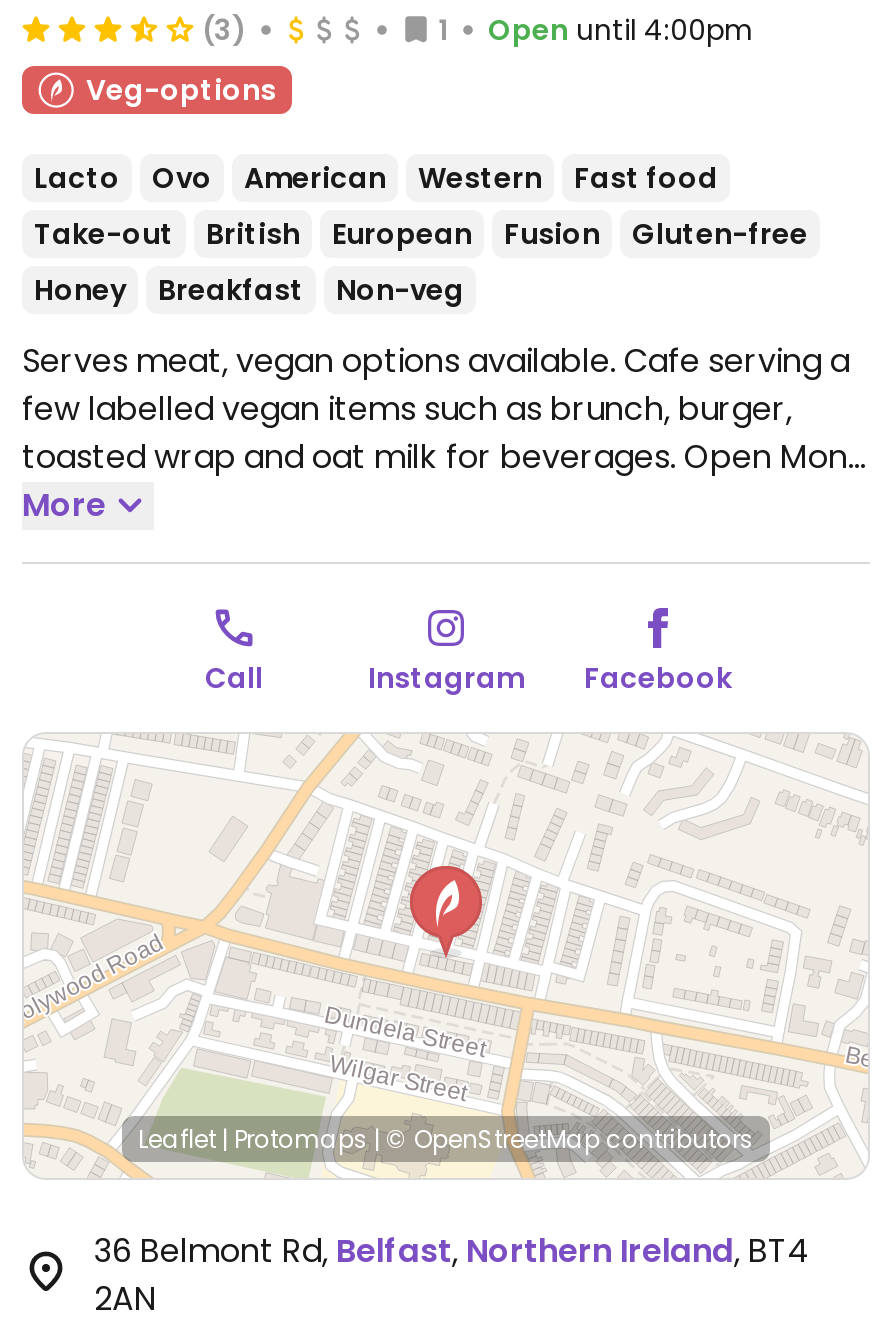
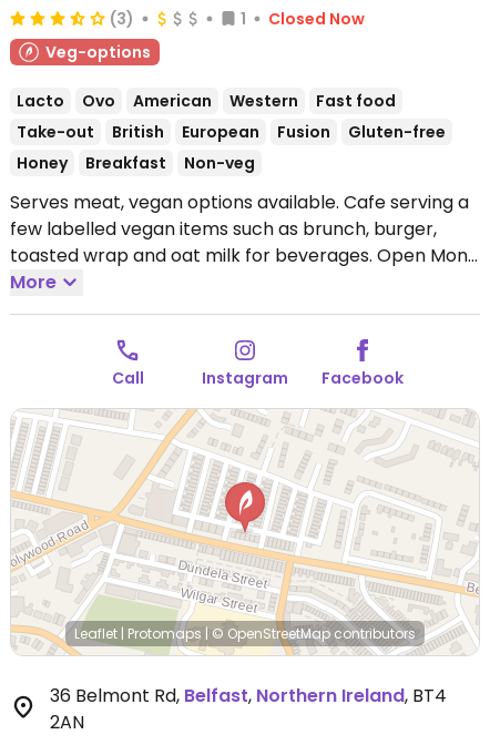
- Open until 4:00pm
+ Closed Now
